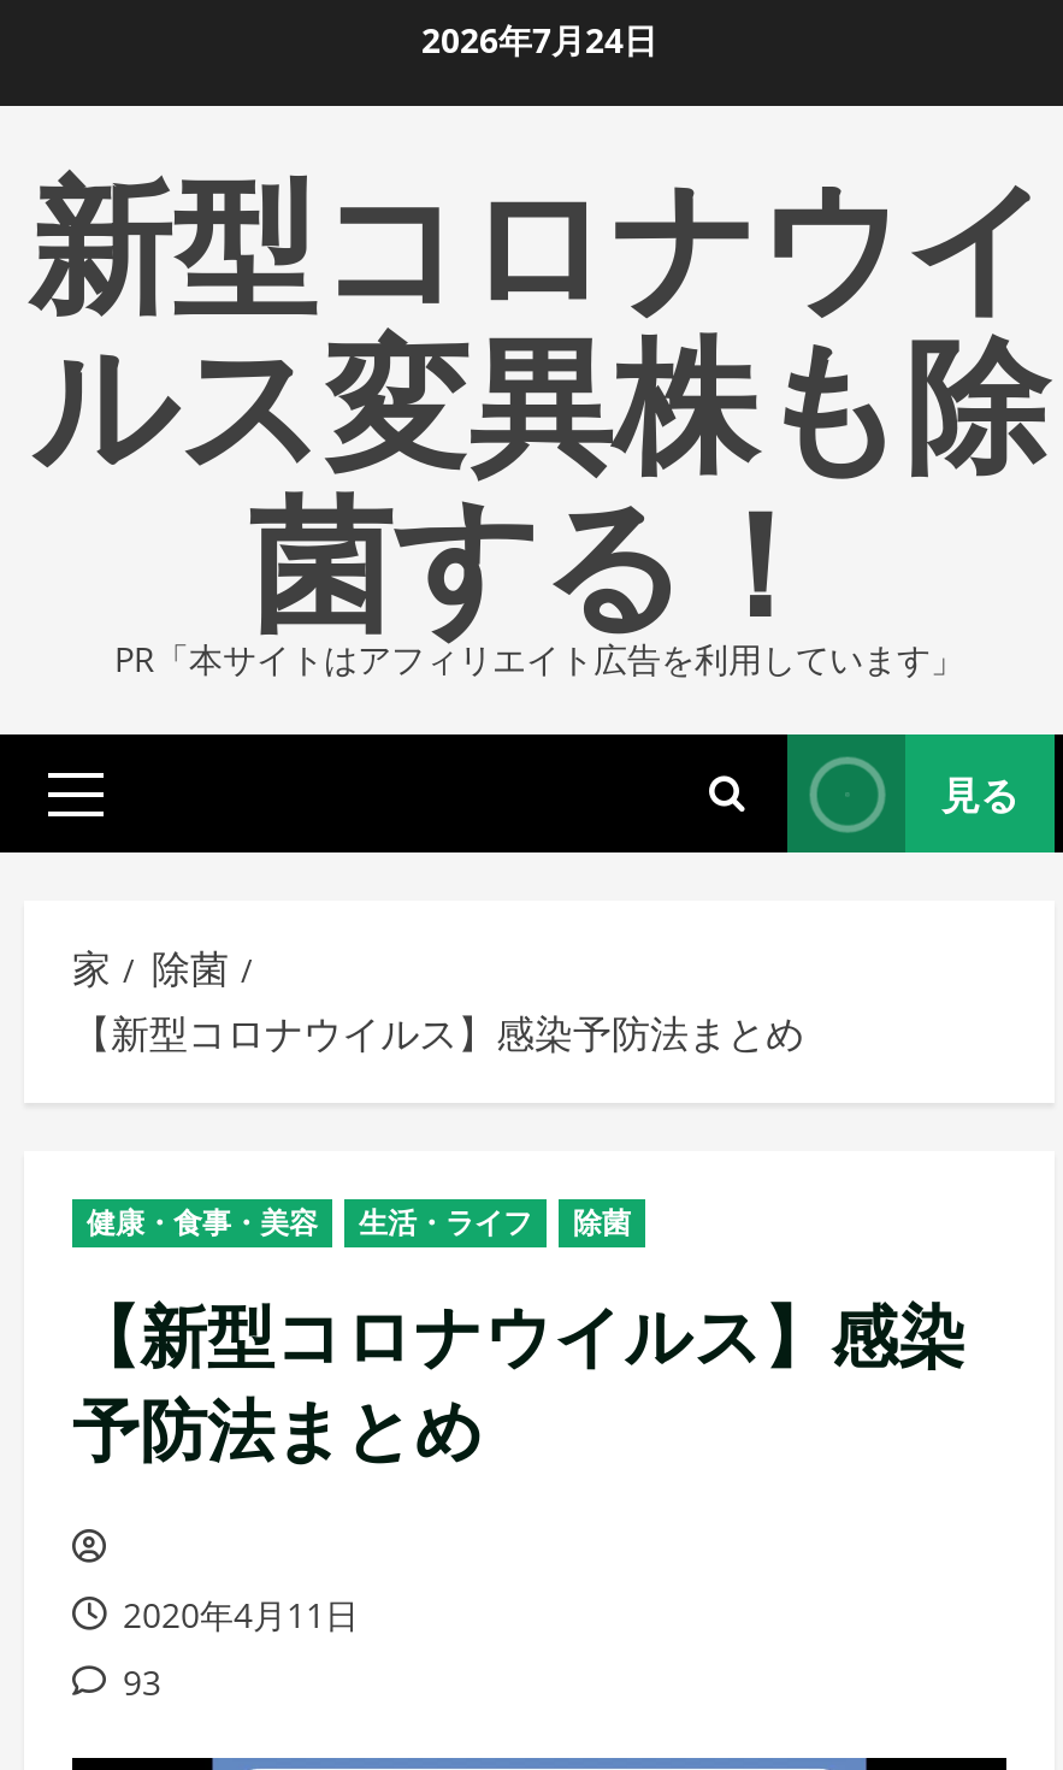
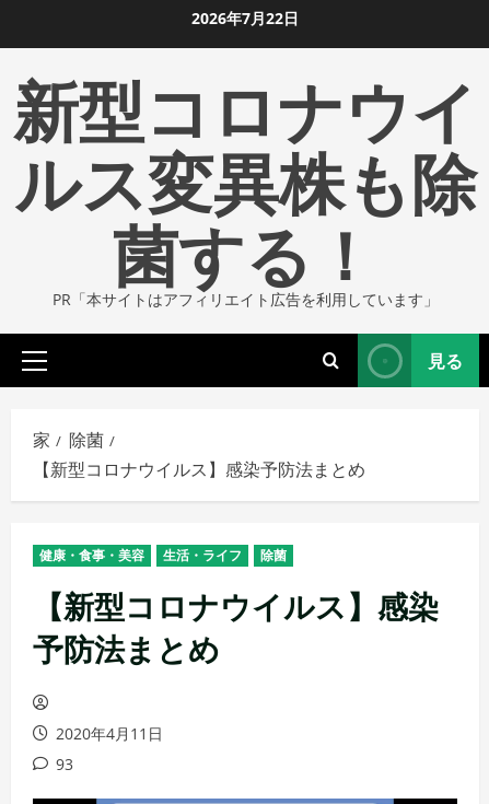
- 2026年7月24日
+ 2026年7月22日
